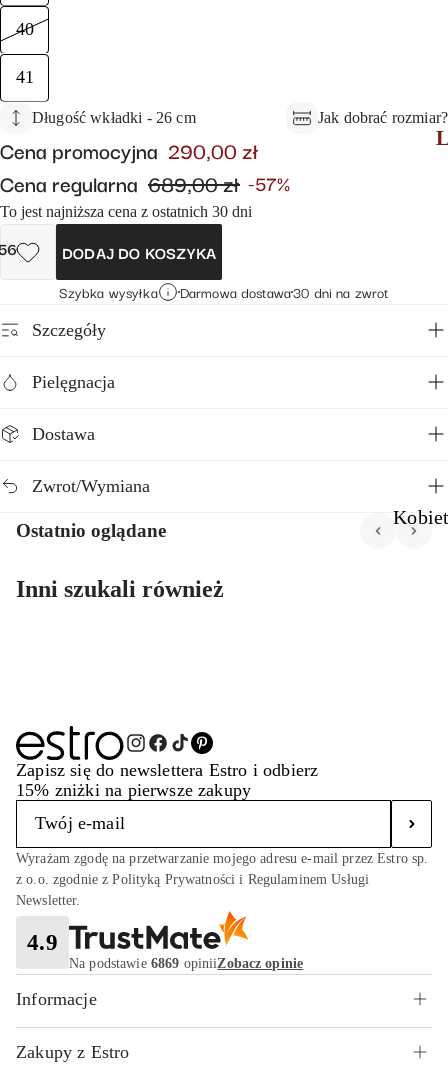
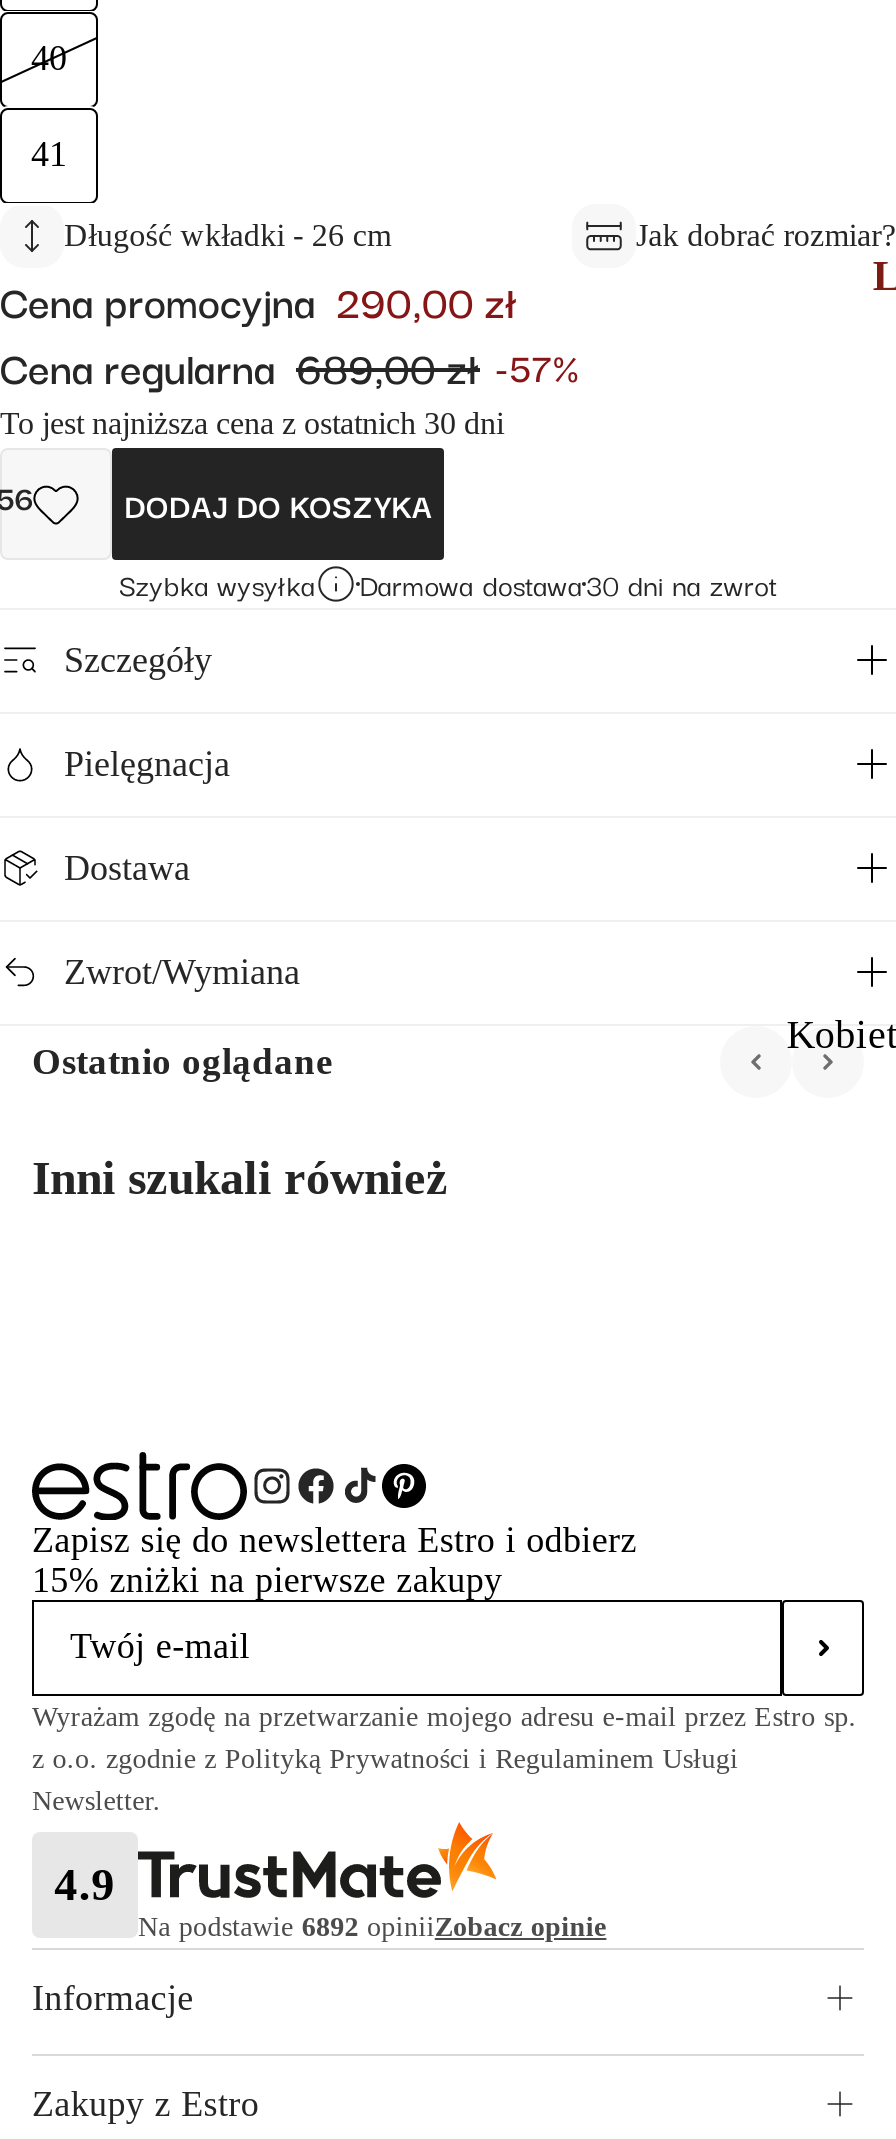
- Na podstawie 6869 opiniiZobacz opinie
+ Na podstawie 6892 opiniiZobacz opinie
